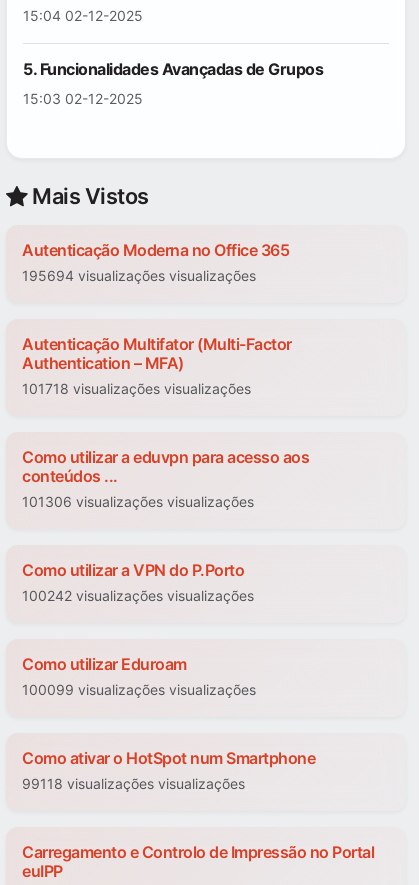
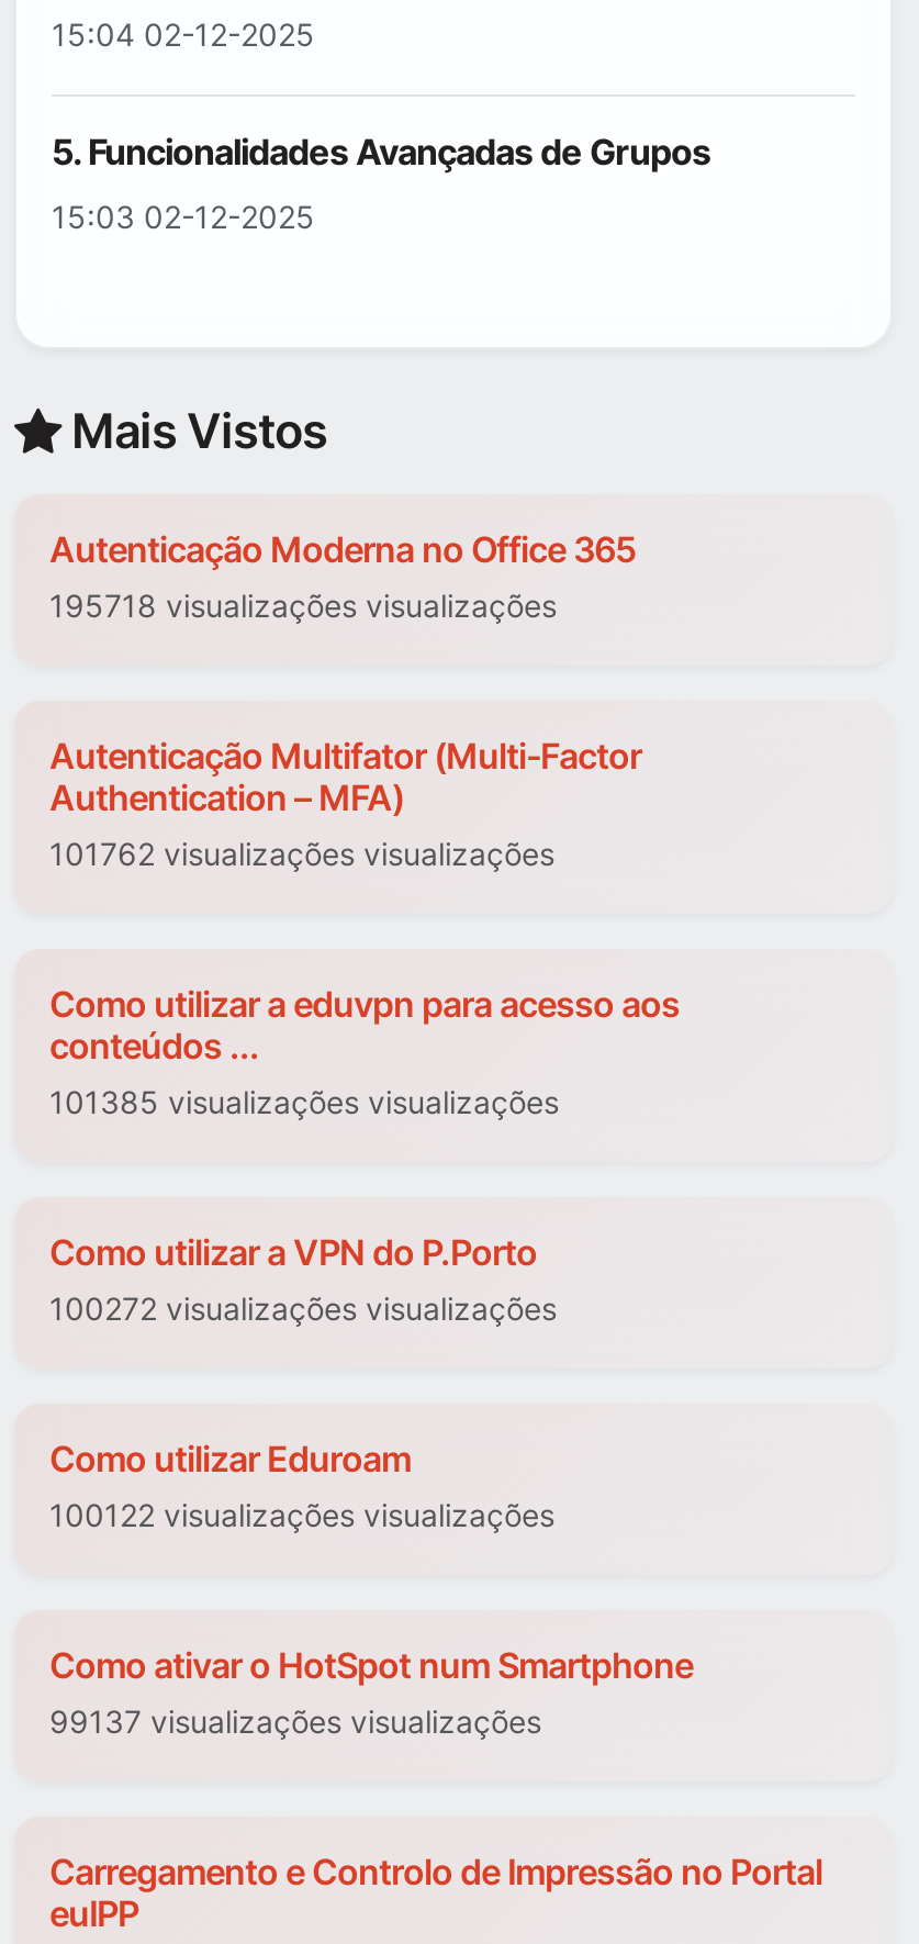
- 195694 visualizações visualizações
+ 195718 visualizações visualizações

- 101718 visualizações visualizações
+ 101762 visualizações visualizações

- 101306 visualizações visualizações
+ 101385 visualizações visualizações

- 100242 visualizações visualizações
+ 100272 visualizações visualizações

- 100099 visualizações visualizações
+ 100122 visualizações visualizações

- 99118 visualizações visualizações
+ 99137 visualizações visualizações
